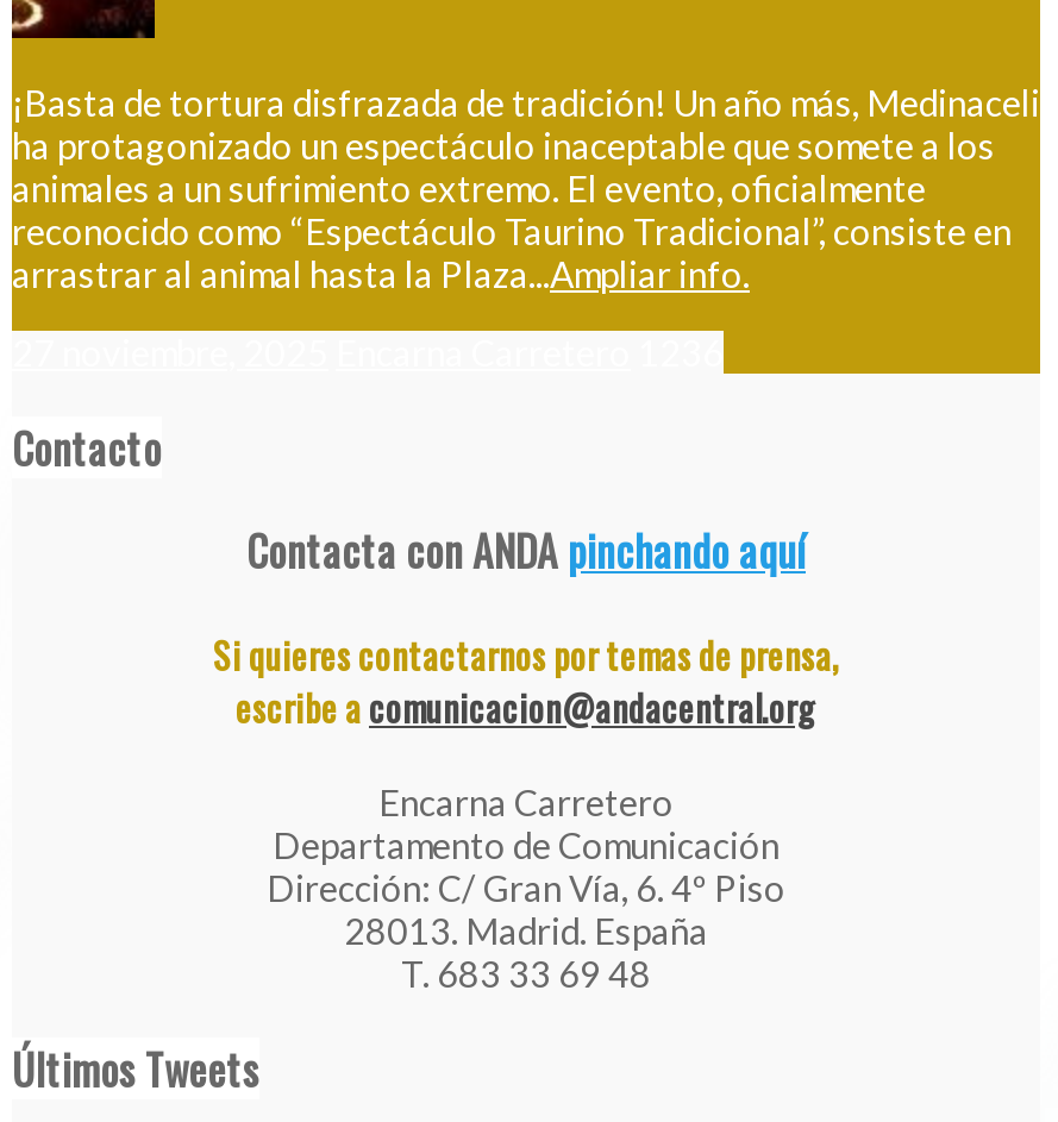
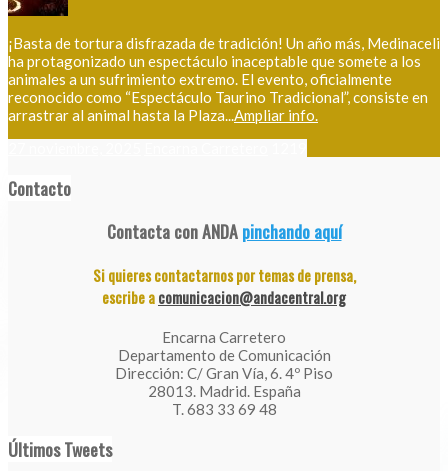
- 27 noviembre, 2025 Encarna Carretero 1236
+ 27 noviembre, 2025 Encarna Carretero 1219
